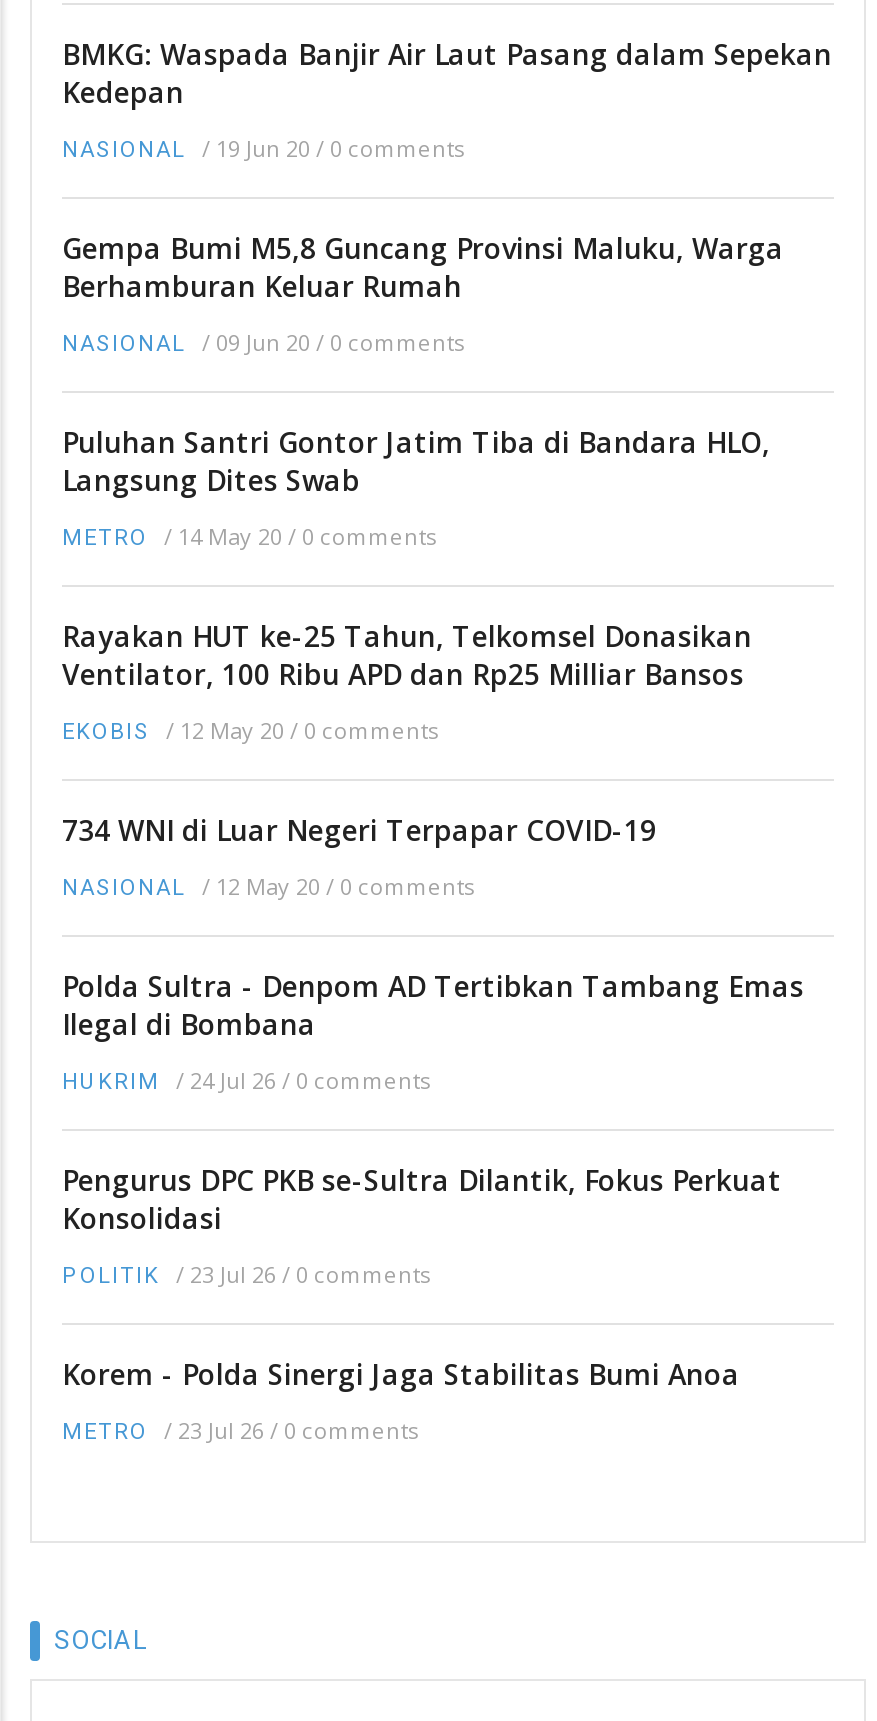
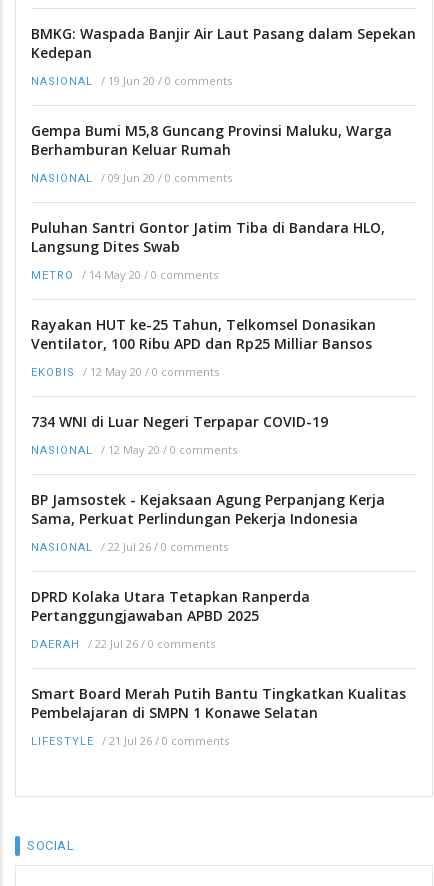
- Polda Sultra - Denpom AD Tertibkan Tambang Emas
- Ilegal di Bombana
+ BP Jamsostek - Kejaksaan Agung Perpanjang Kerja
+ Sama, Perkuat Perlindungan Pekerja Indonesia

- HUKRIM / 24 Jul 26 / 0 comments
+ NASIONAL / 22 Jul 26 / 0 comments

- Pengurus DPC PKB se-Sultra Dilantik, Fokus Perkuat
- Konsolidasi
+ DPRD Kolaka Utara Tetapkan Ranperda
+ Pertanggungjawaban APBD 2025

- POLITIK / 23 Jul 26 / 0 comments
+ DAERAH / 22 Jul 26 / 0 comments

- Korem - Polda Sinergi Jaga Stabilitas Bumi Anoa
+ Smart Board Merah Putih Bantu Tingkatkan Kualitas
+ Pembelajaran di SMPN 1 Konawe Selatan

- METRO / 23 Jul 26 / 0 comments
+ LIFESTYLE / 21 Jul 26 / 0 comments
